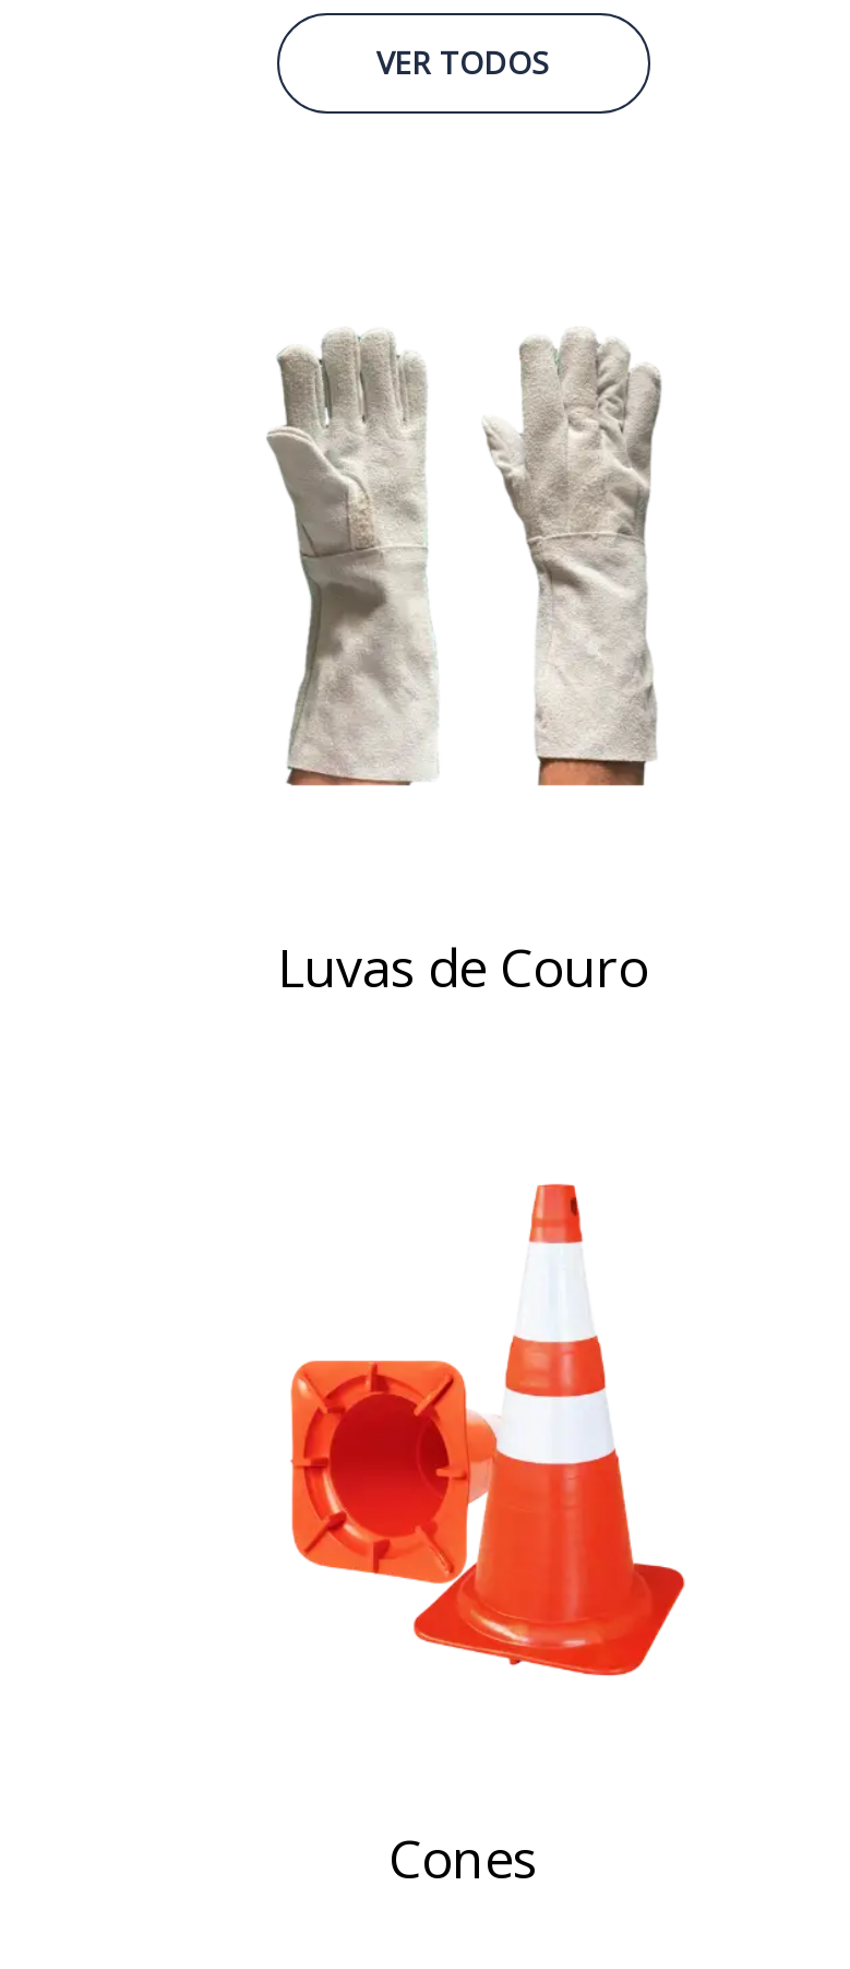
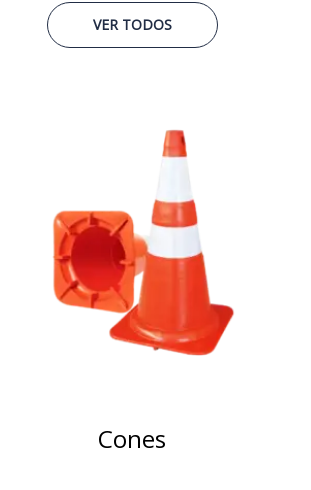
- [image]

- [image]

- Luvas de Couro
